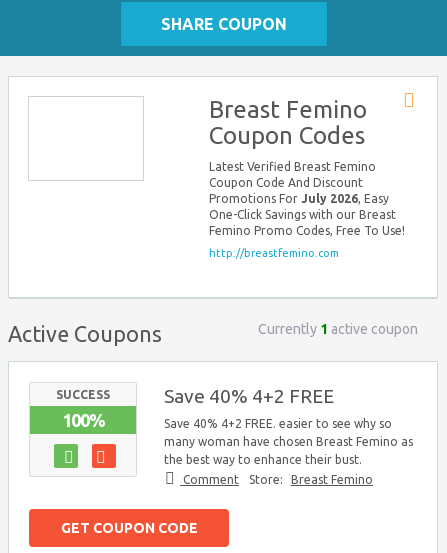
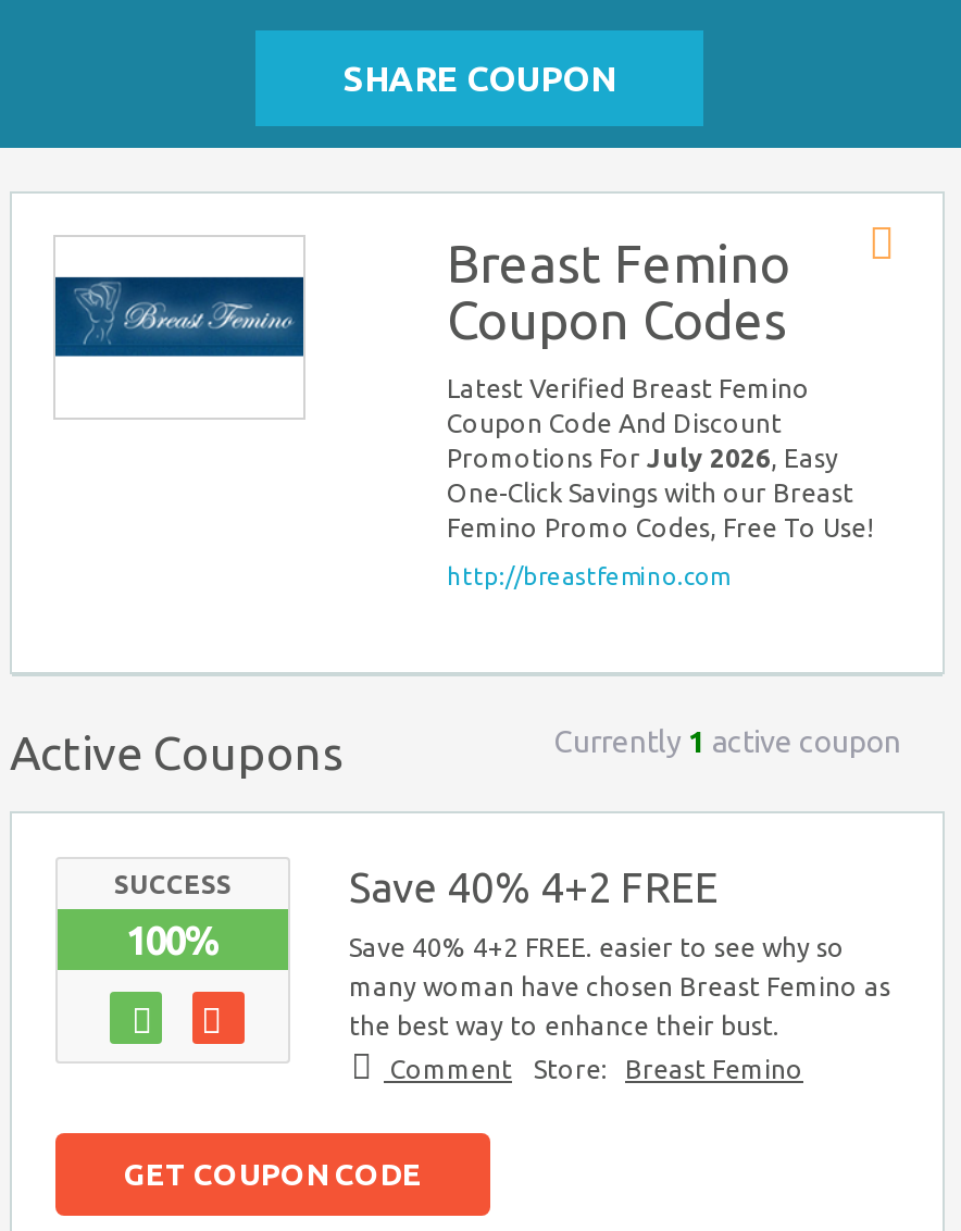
+ [image]
